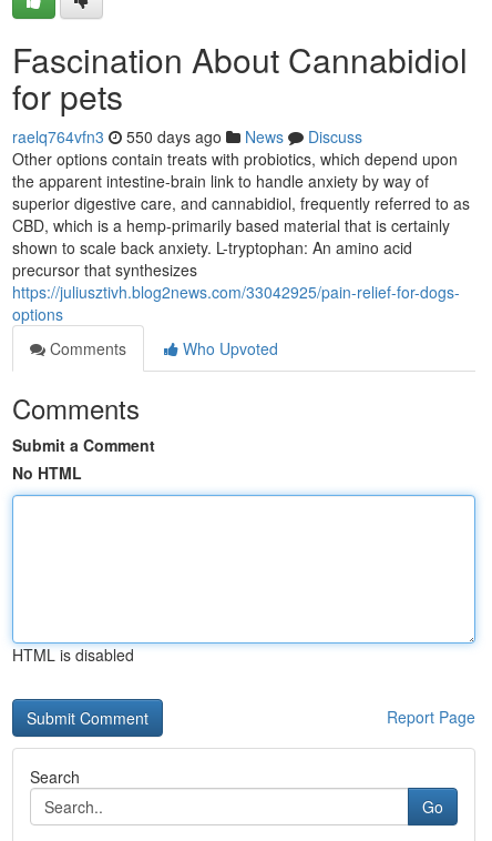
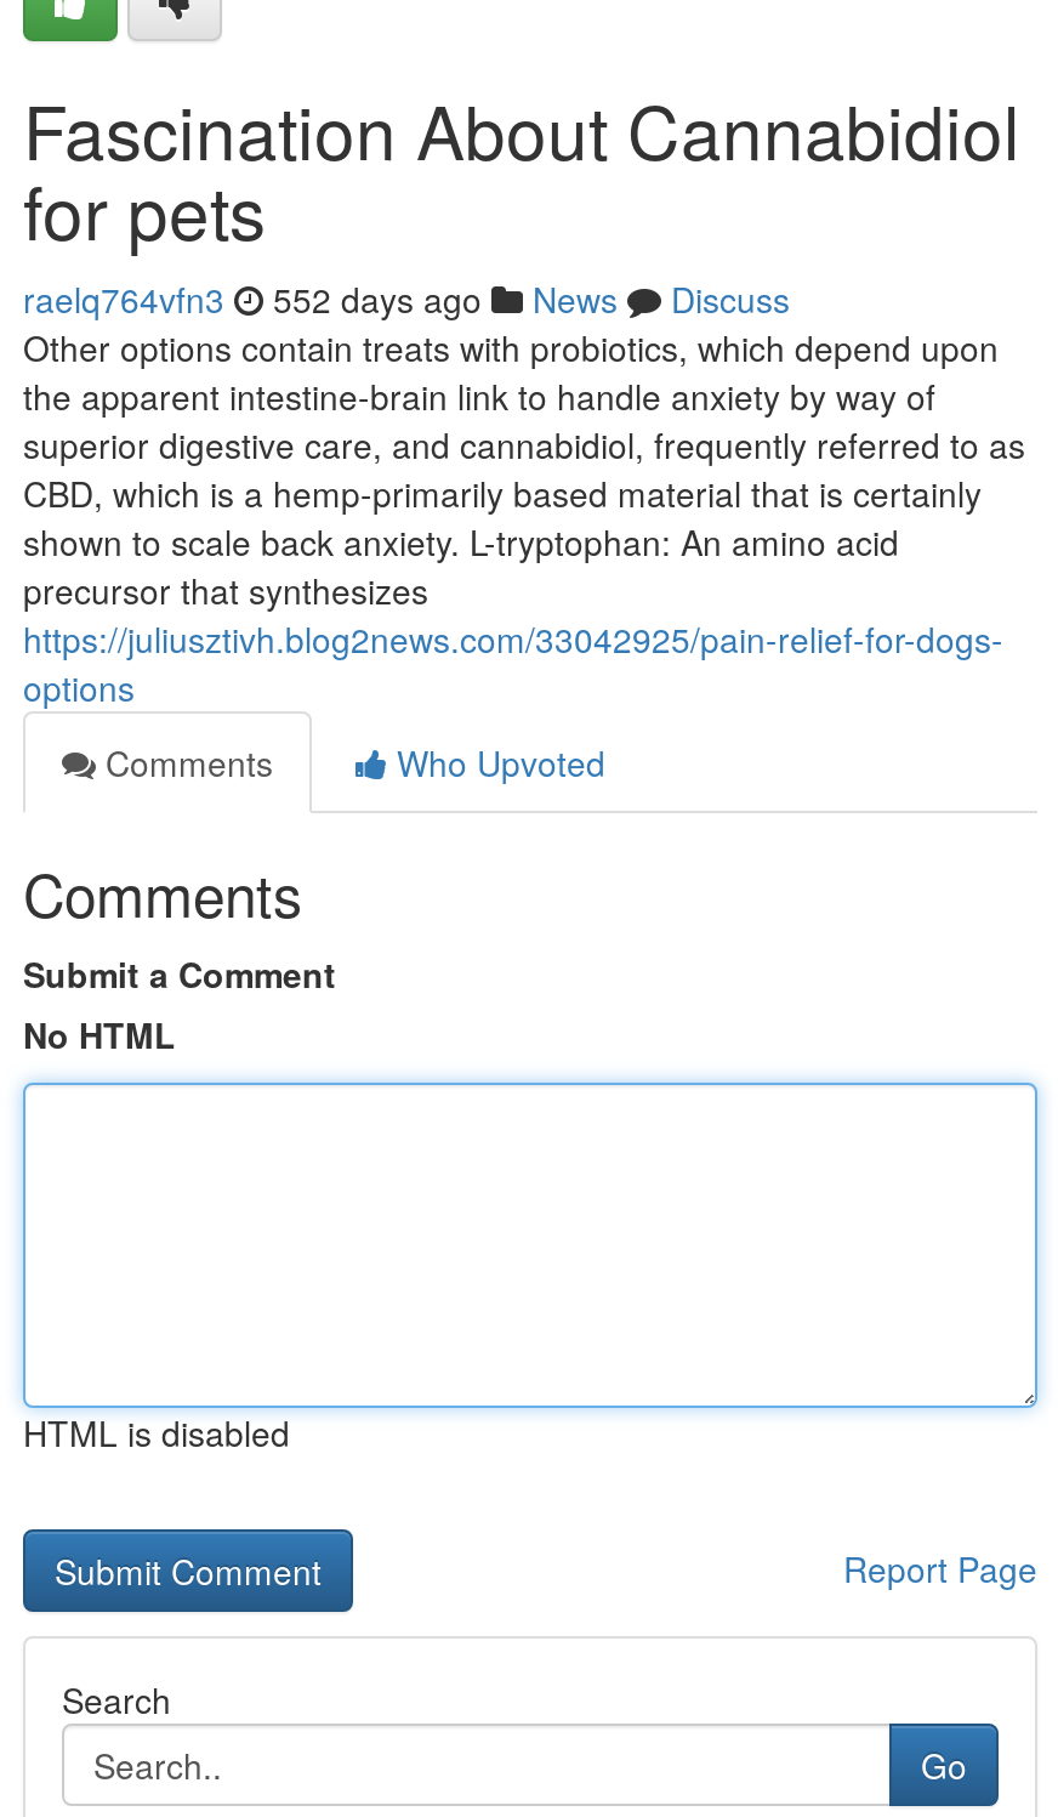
- raelq764vfn3 550 days ago News Discuss
+ raelq764vfn3 552 days ago News Discuss
